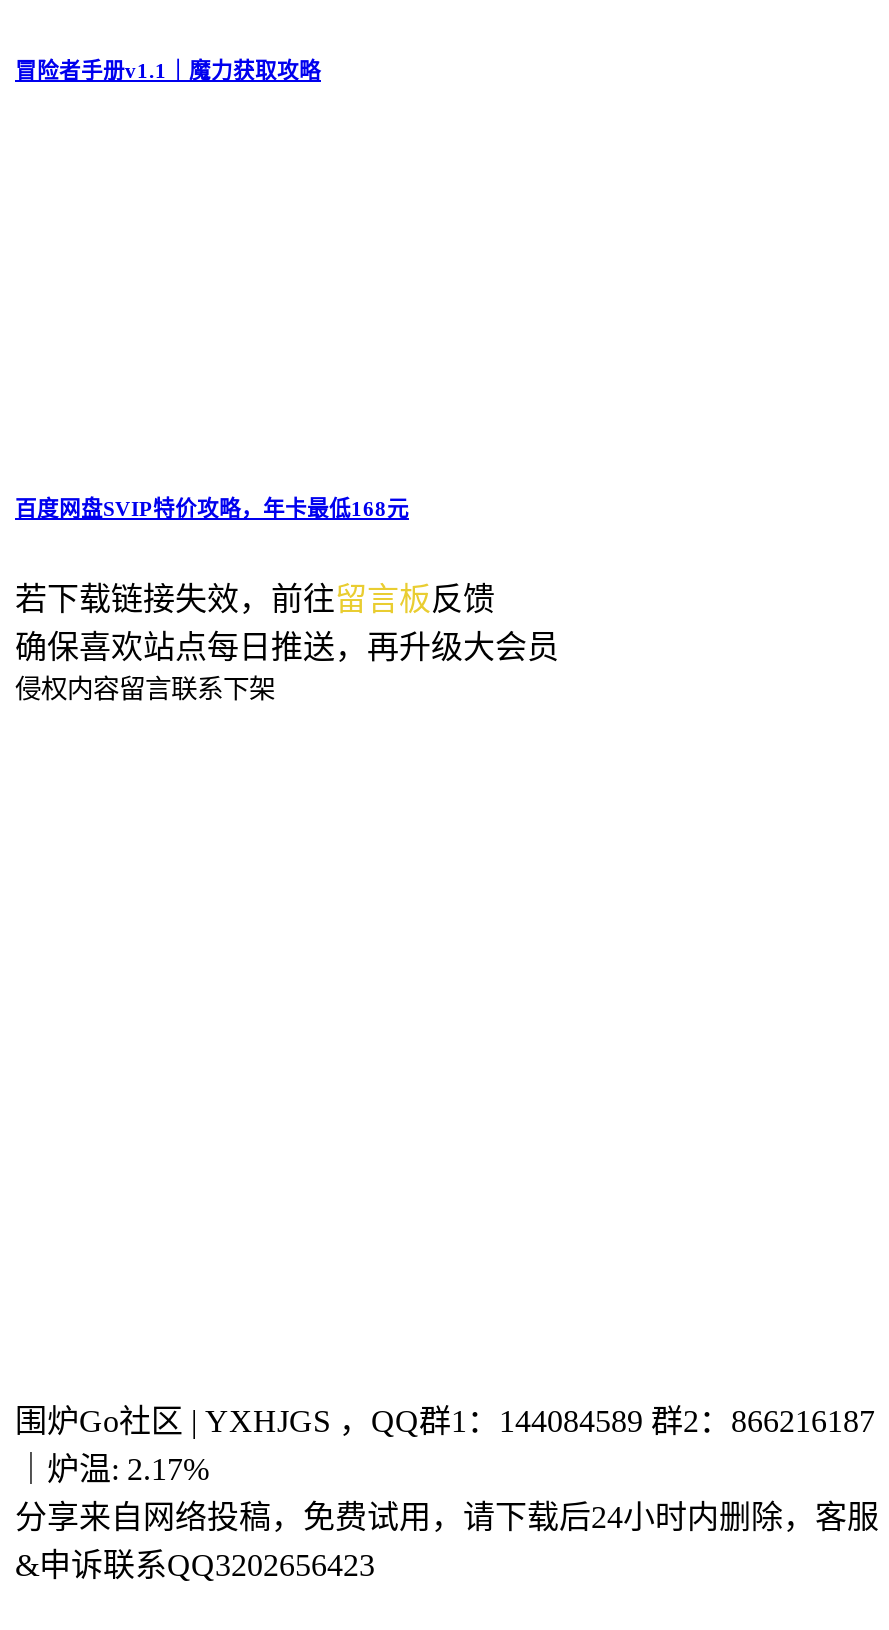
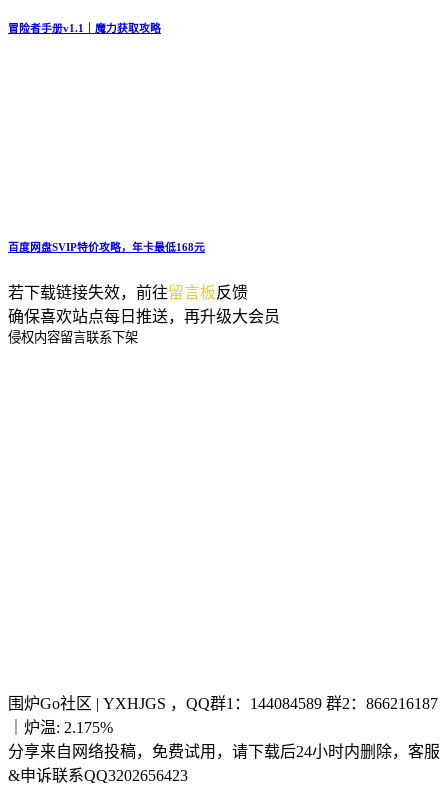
- ｜炉温: 2.17%
+ ｜炉温: 2.175%
